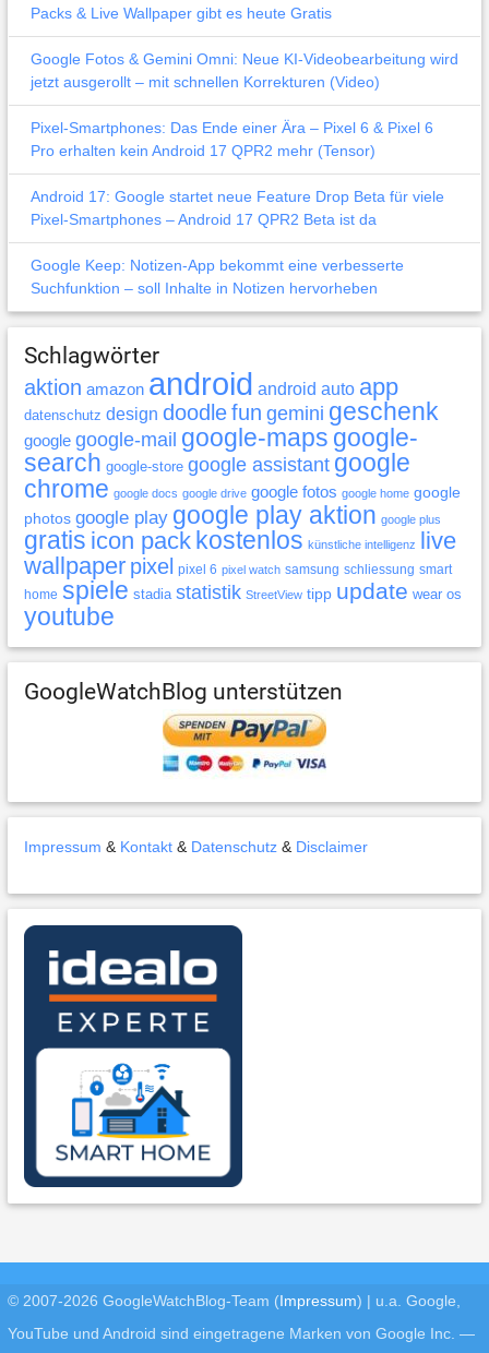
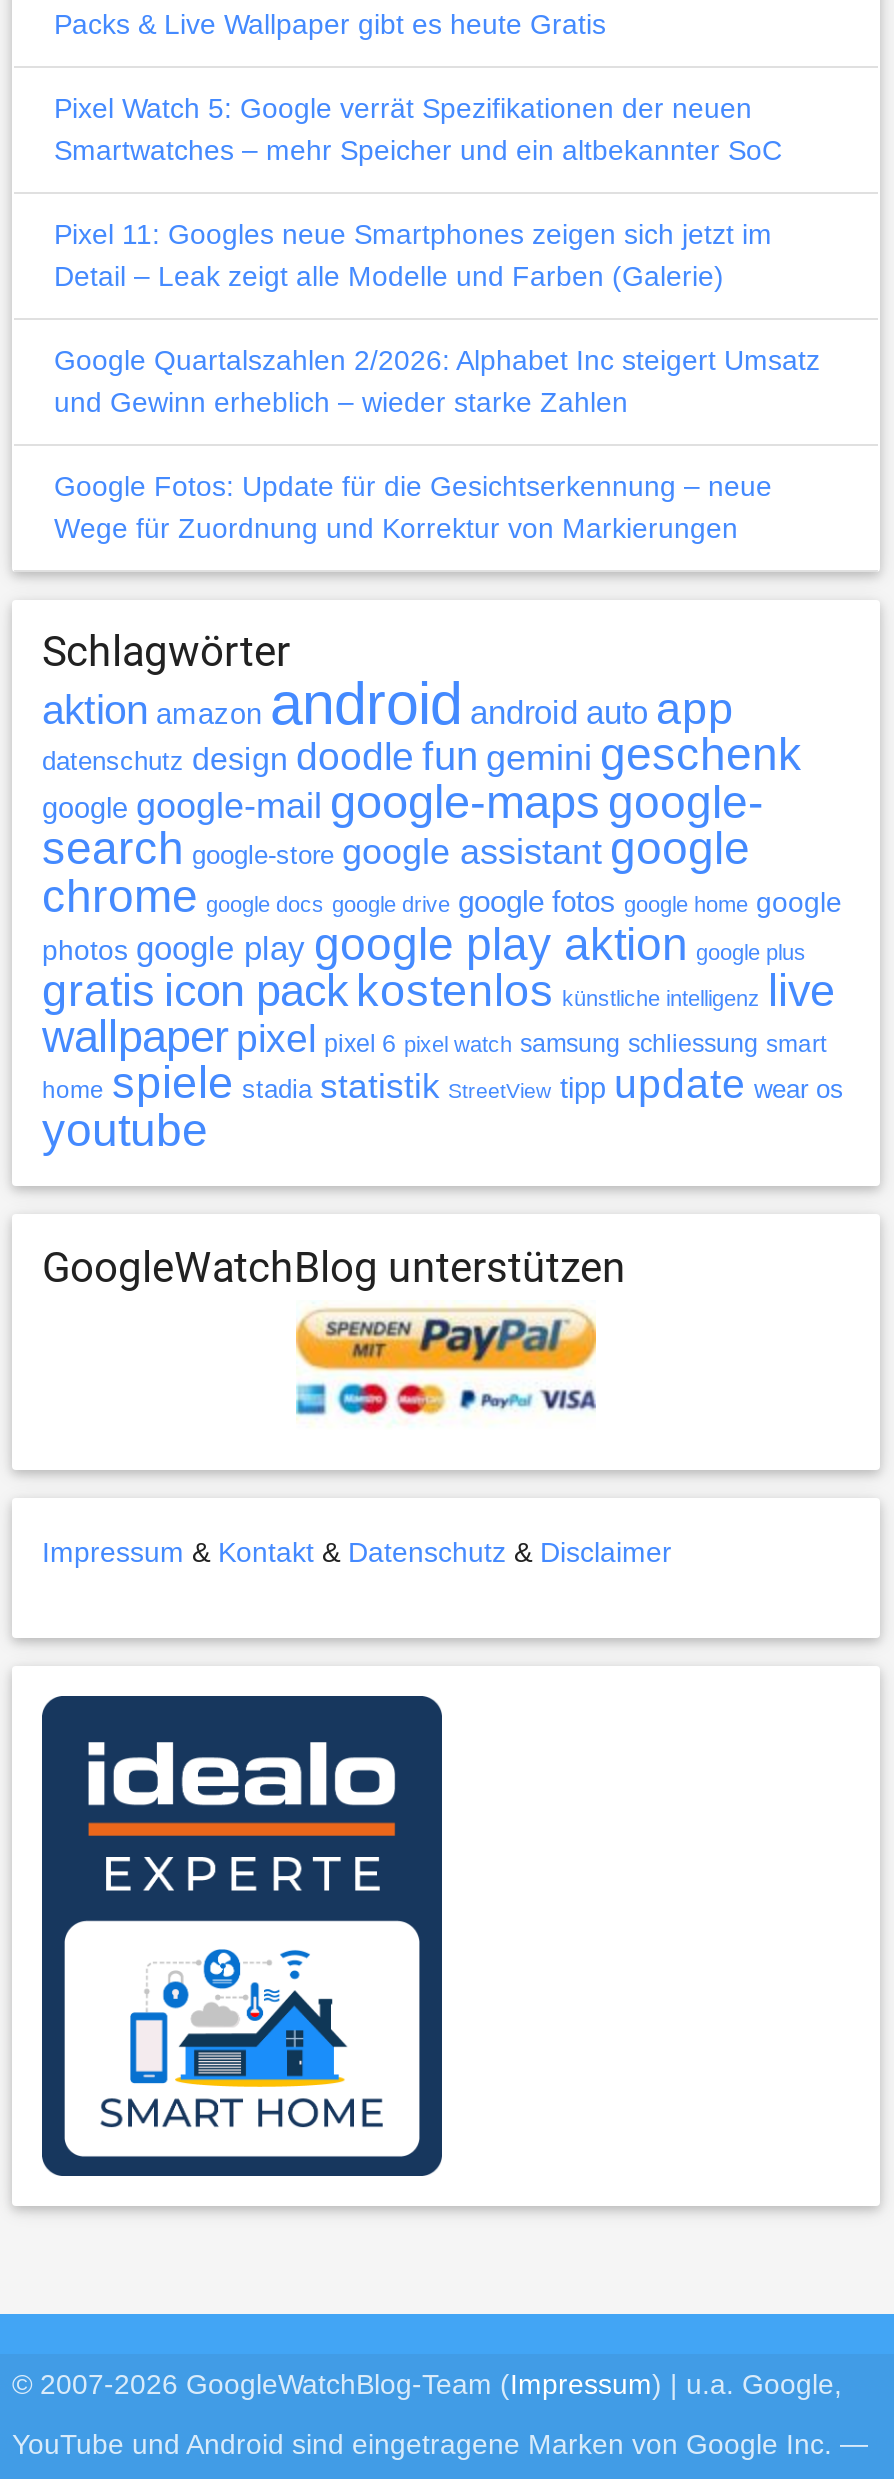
- Google Fotos & Gemini Omni: Neue KI-Videobearbeitung wird
- jetzt ausgerollt – mit schnellen Korrekturen (Video)
+ Pixel Watch 5: Google verrät Spezifikationen der neuen
+ Smartwatches – mehr Speicher und ein altbekannter SoC

- Pixel-Smartphones: Das Ende einer Ära – Pixel 6 & Pixel 6
- Pro erhalten kein Android 17 QPR2 mehr (Tensor)
+ Pixel 11: Googles neue Smartphones zeigen sich jetzt im
+ Detail – Leak zeigt alle Modelle und Farben (Galerie)

- Android 17: Google startet neue Feature Drop Beta für viele
- Pixel-Smartphones – Android 17 QPR2 Beta ist da
+ Google Quartalszahlen 2/2026: Alphabet Inc steigert Umsatz
+ und Gewinn erheblich – wieder starke Zahlen

- Google Keep: Notizen-App bekommt eine verbesserte
- Suchfunktion – soll Inhalte in Notizen hervorheben
+ Google Fotos: Update für die Gesichtserkennung – neue
+ Wege für Zuordnung und Korrektur von Markierungen
